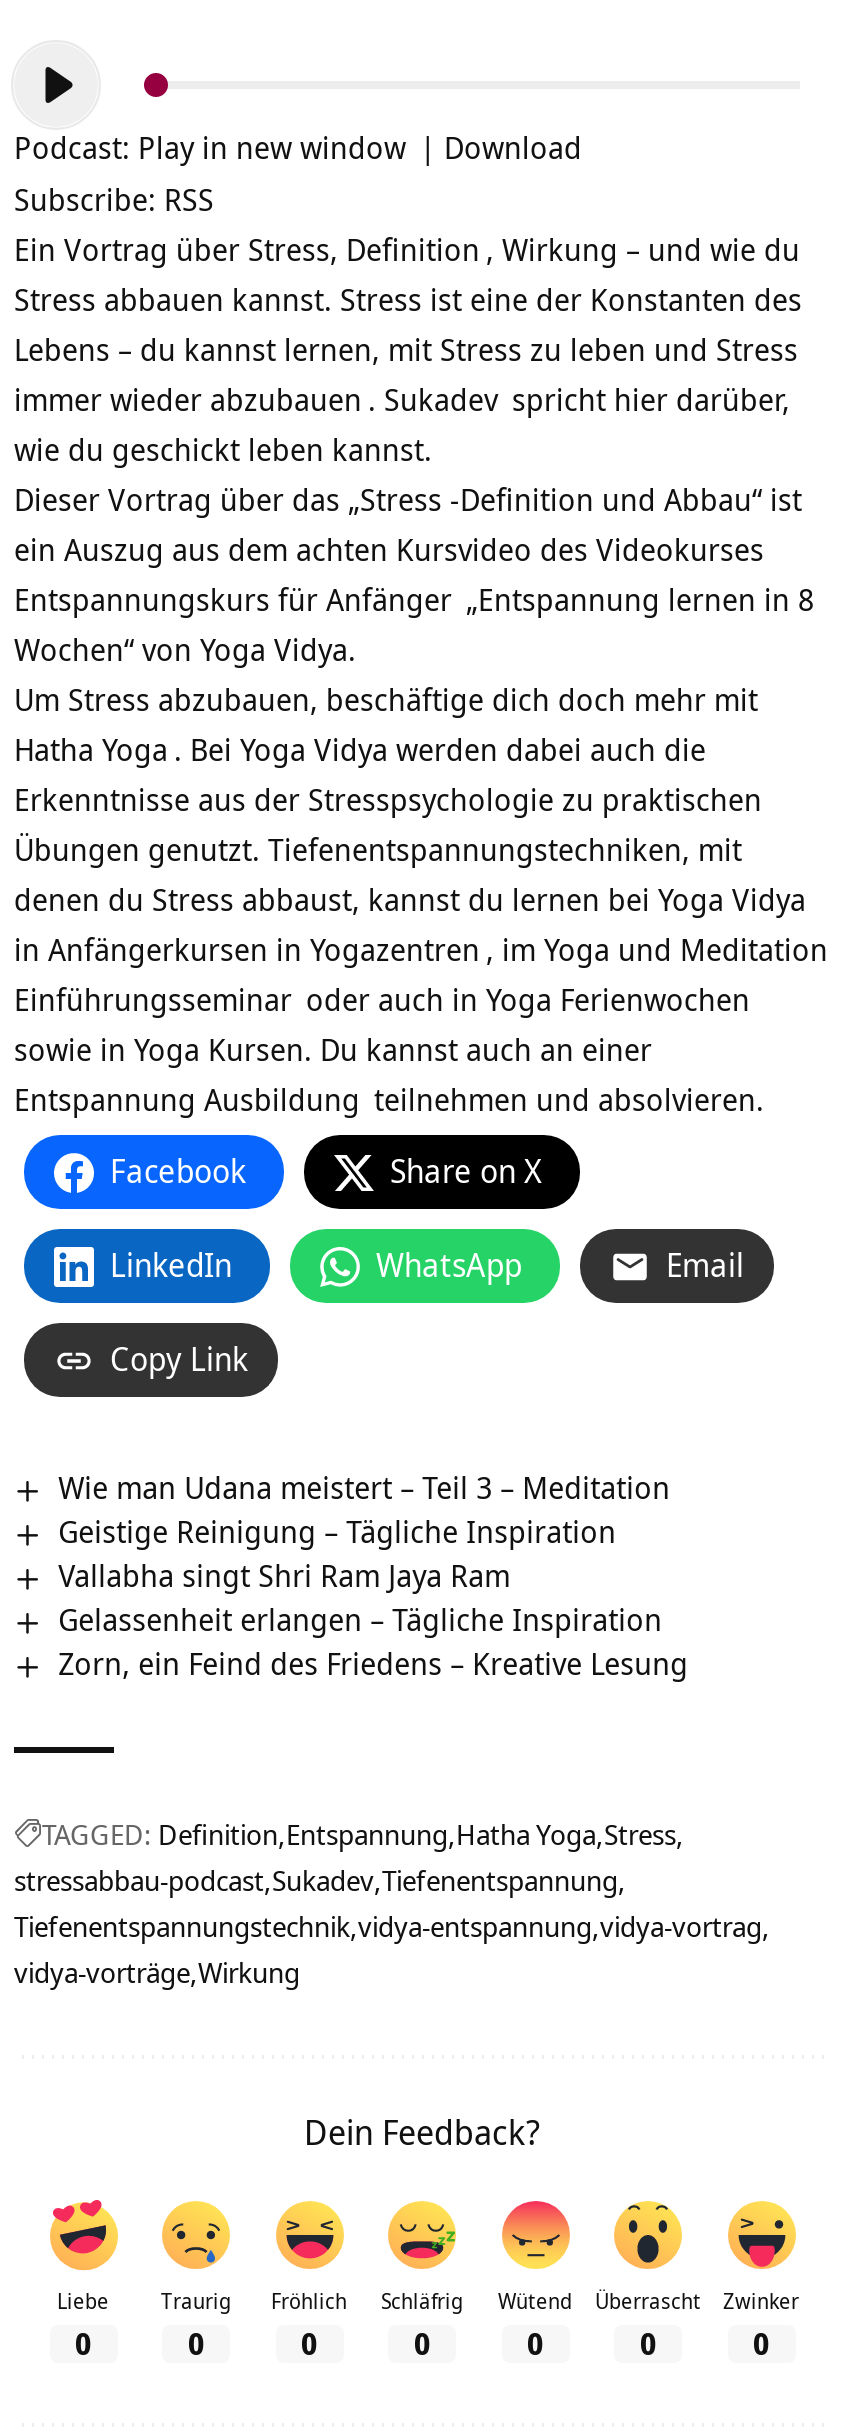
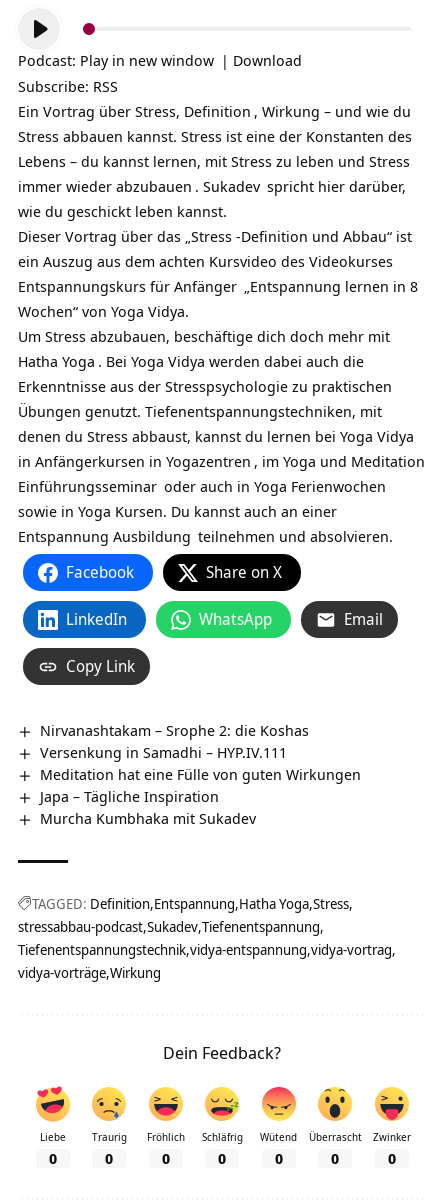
- Wie man Udana meistert – Teil 3 – Meditation
- Geistige Reinigung – Tägliche Inspiration
- Vallabha singt Shri Ram Jaya Ram
- Gelassenheit erlangen – Tägliche Inspiration
- Zorn, ein Feind des Friedens – Kreative Lesung
+ Nirvanashtakam – Srophe 2: die Koshas
+ Versenkung in Samadhi – HYP.IV.111
+ Meditation hat eine Fülle von guten Wirkungen
+ Japa – Tägliche Inspiration
+ Murcha Kumbhaka mit Sukadev
